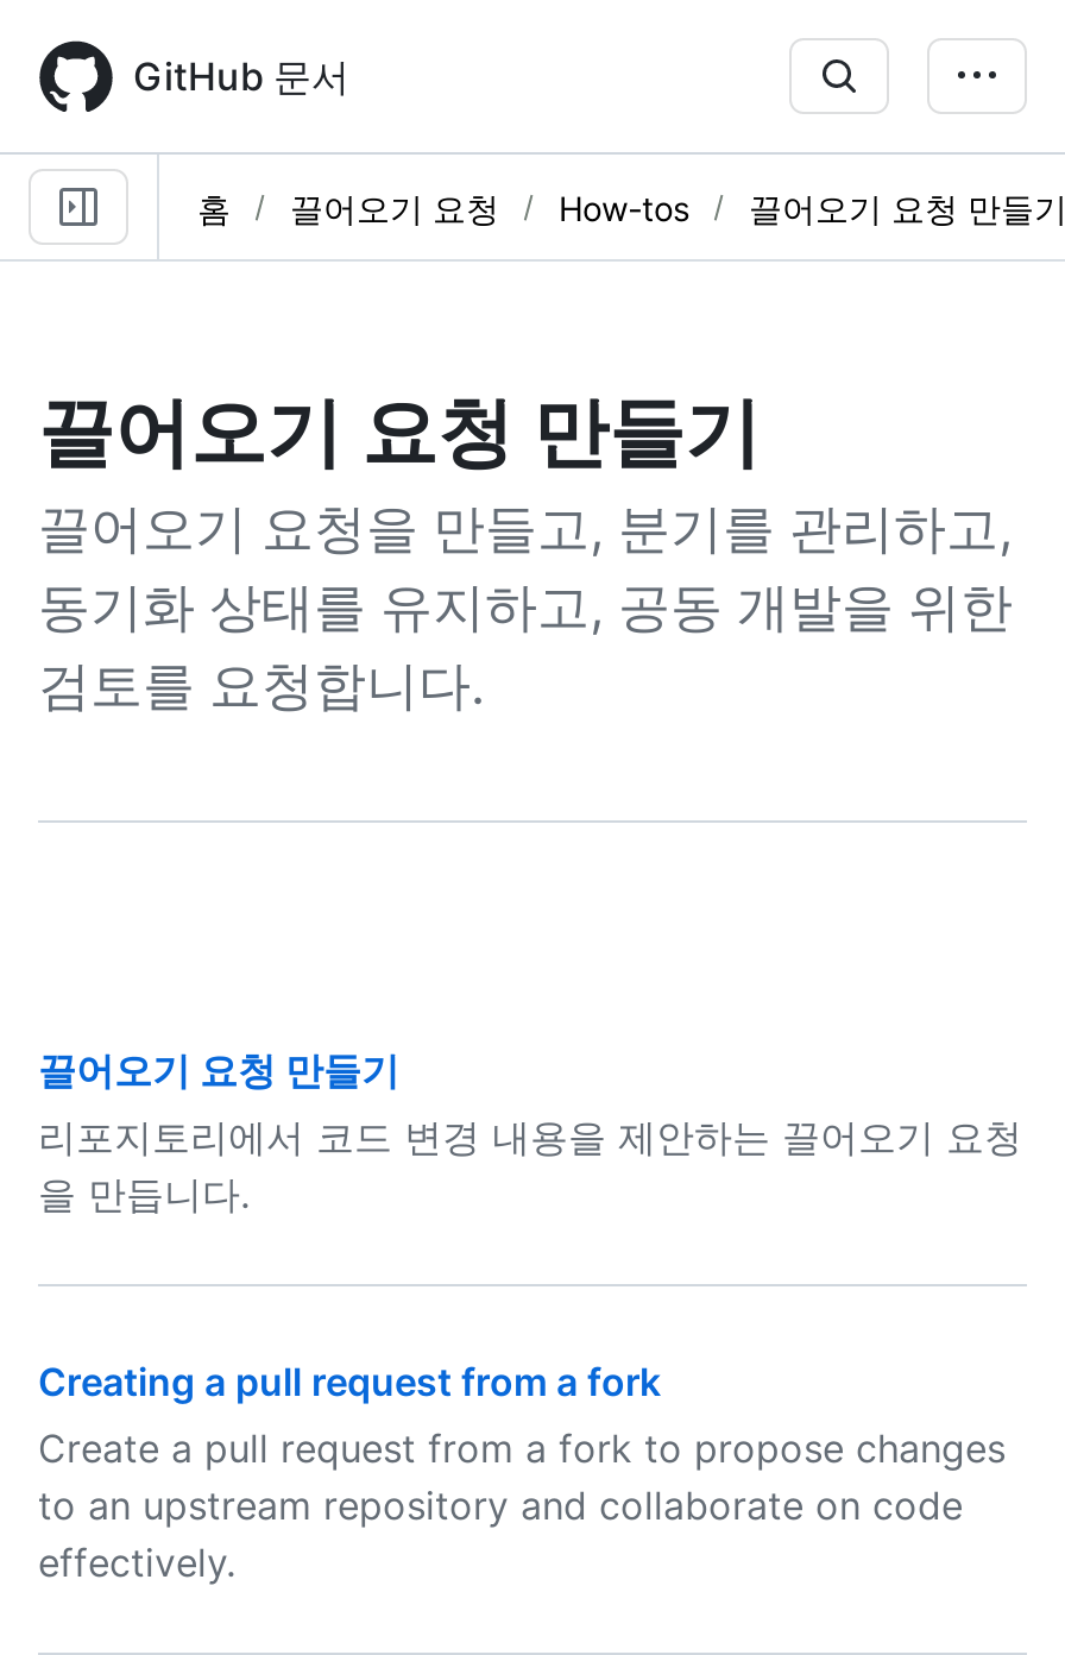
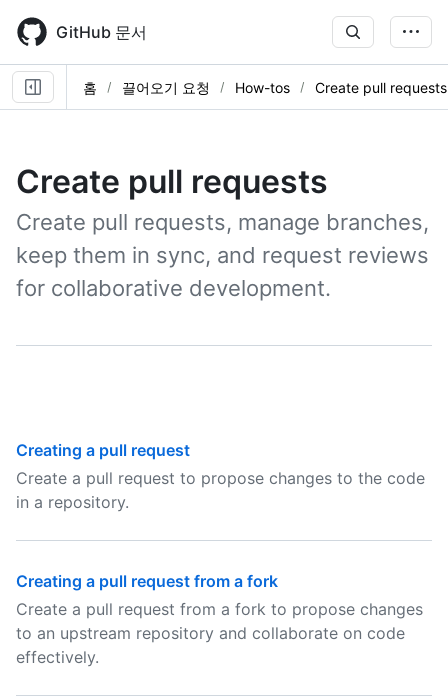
- 끌어오기 요청 만들기
+ Create pull requests

- 끌어오기 요청 만들기
- 끌어오기 요청을 만들고, 분기를 관리하고,
- 동기화 상태를 유지하고, 공동 개발을 위한
- 검토를 요청합니다.
+ Create pull requests
+ Create pull requests, manage branches,
+ keep them in sync, and request reviews
+ for collaborative development.

- 끌어오기 요청 만들기
- 리포지토리에서 코드 변경 내용을 제안하는 끌어오기 요청
- 을 만듭니다.
+ Creating a pull request
+ Create a pull request to propose changes to the code
+ in a repository.
